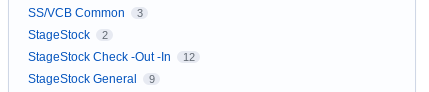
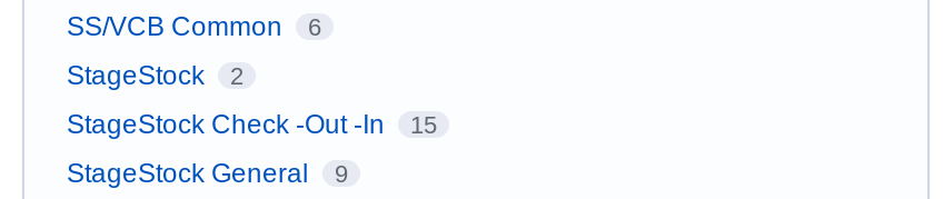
- SS/VCB Common 3
+ SS/VCB Common 6

- StageStock Check -Out -In 12
+ StageStock Check -Out -In 15
